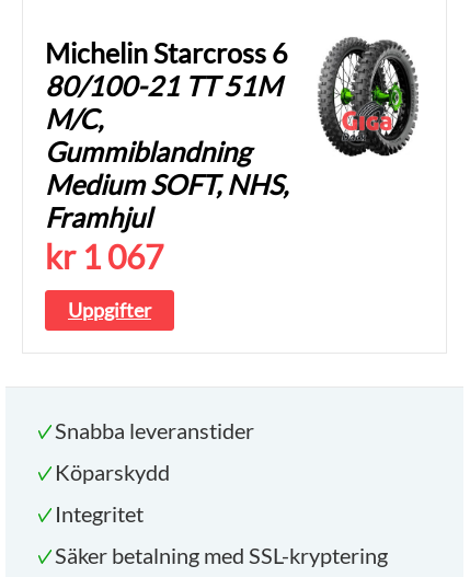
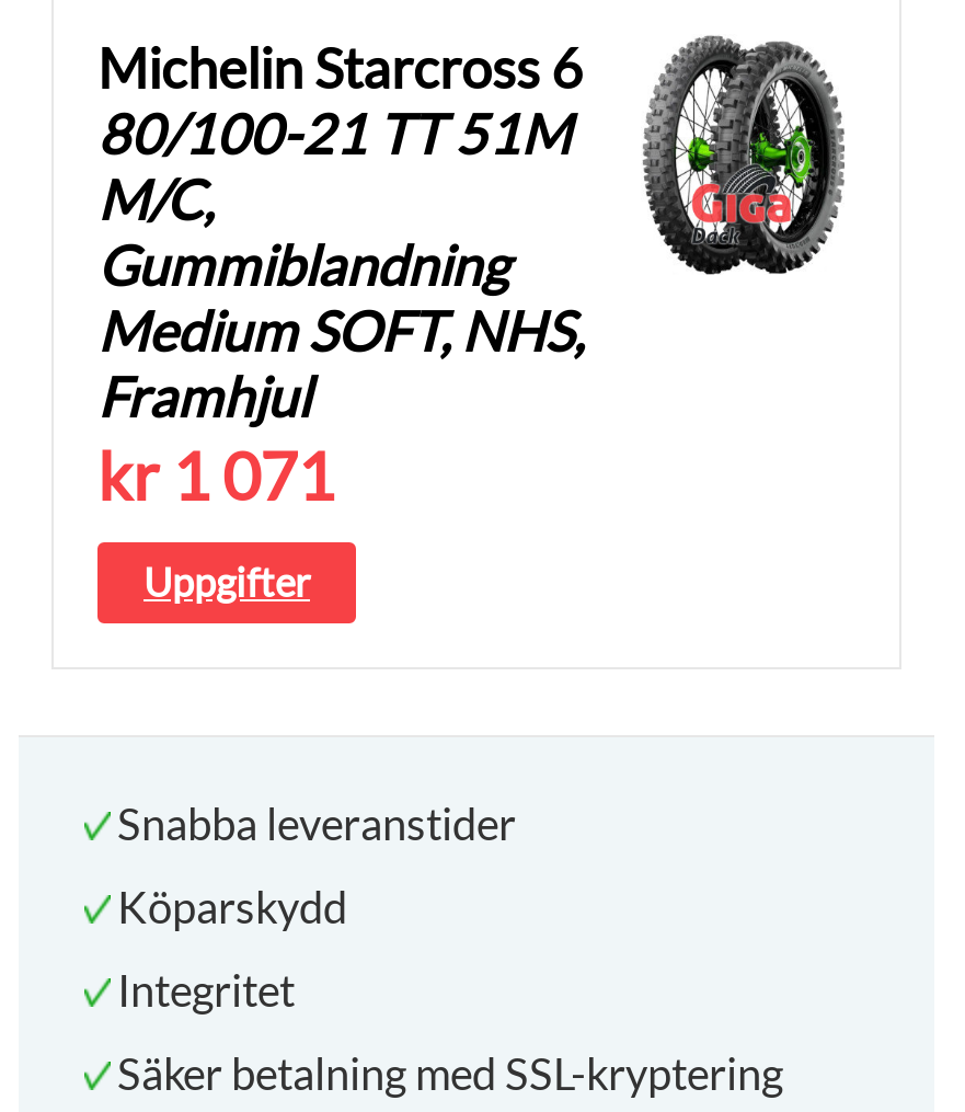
- kr 1 067
+ kr 1 071
